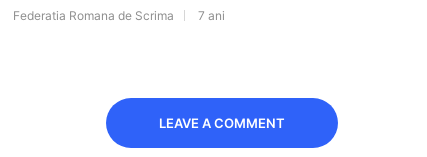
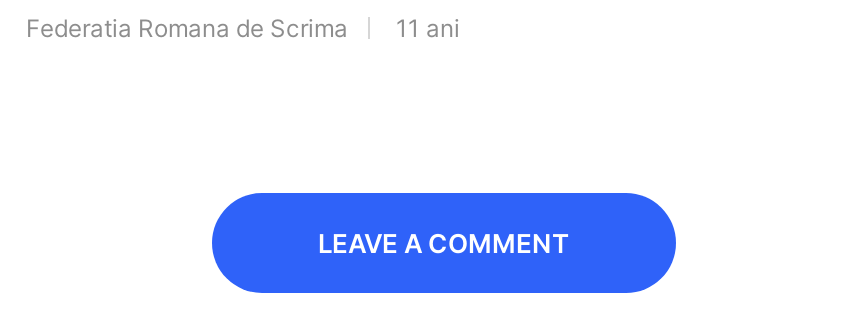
- Federatia Romana de Scrima 7 ani
+ Federatia Romana de Scrima 11 ani
